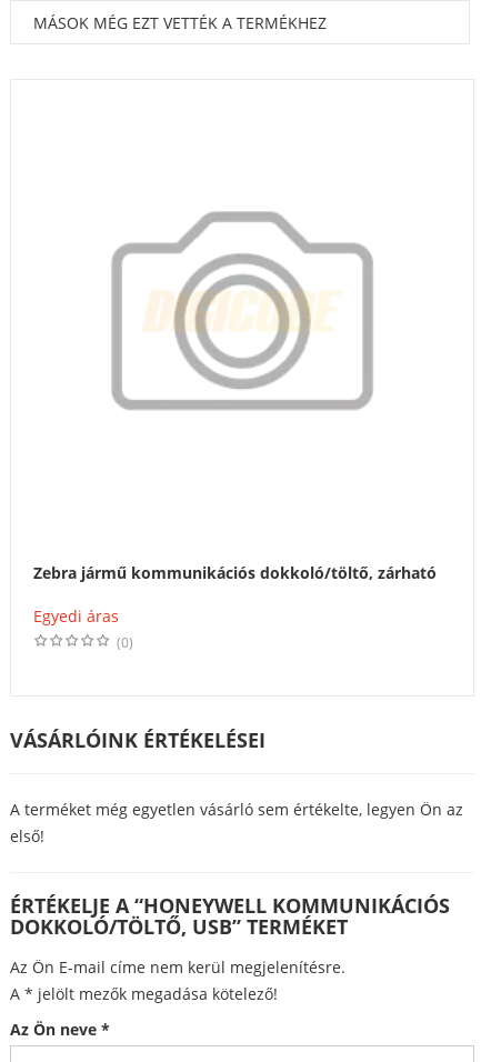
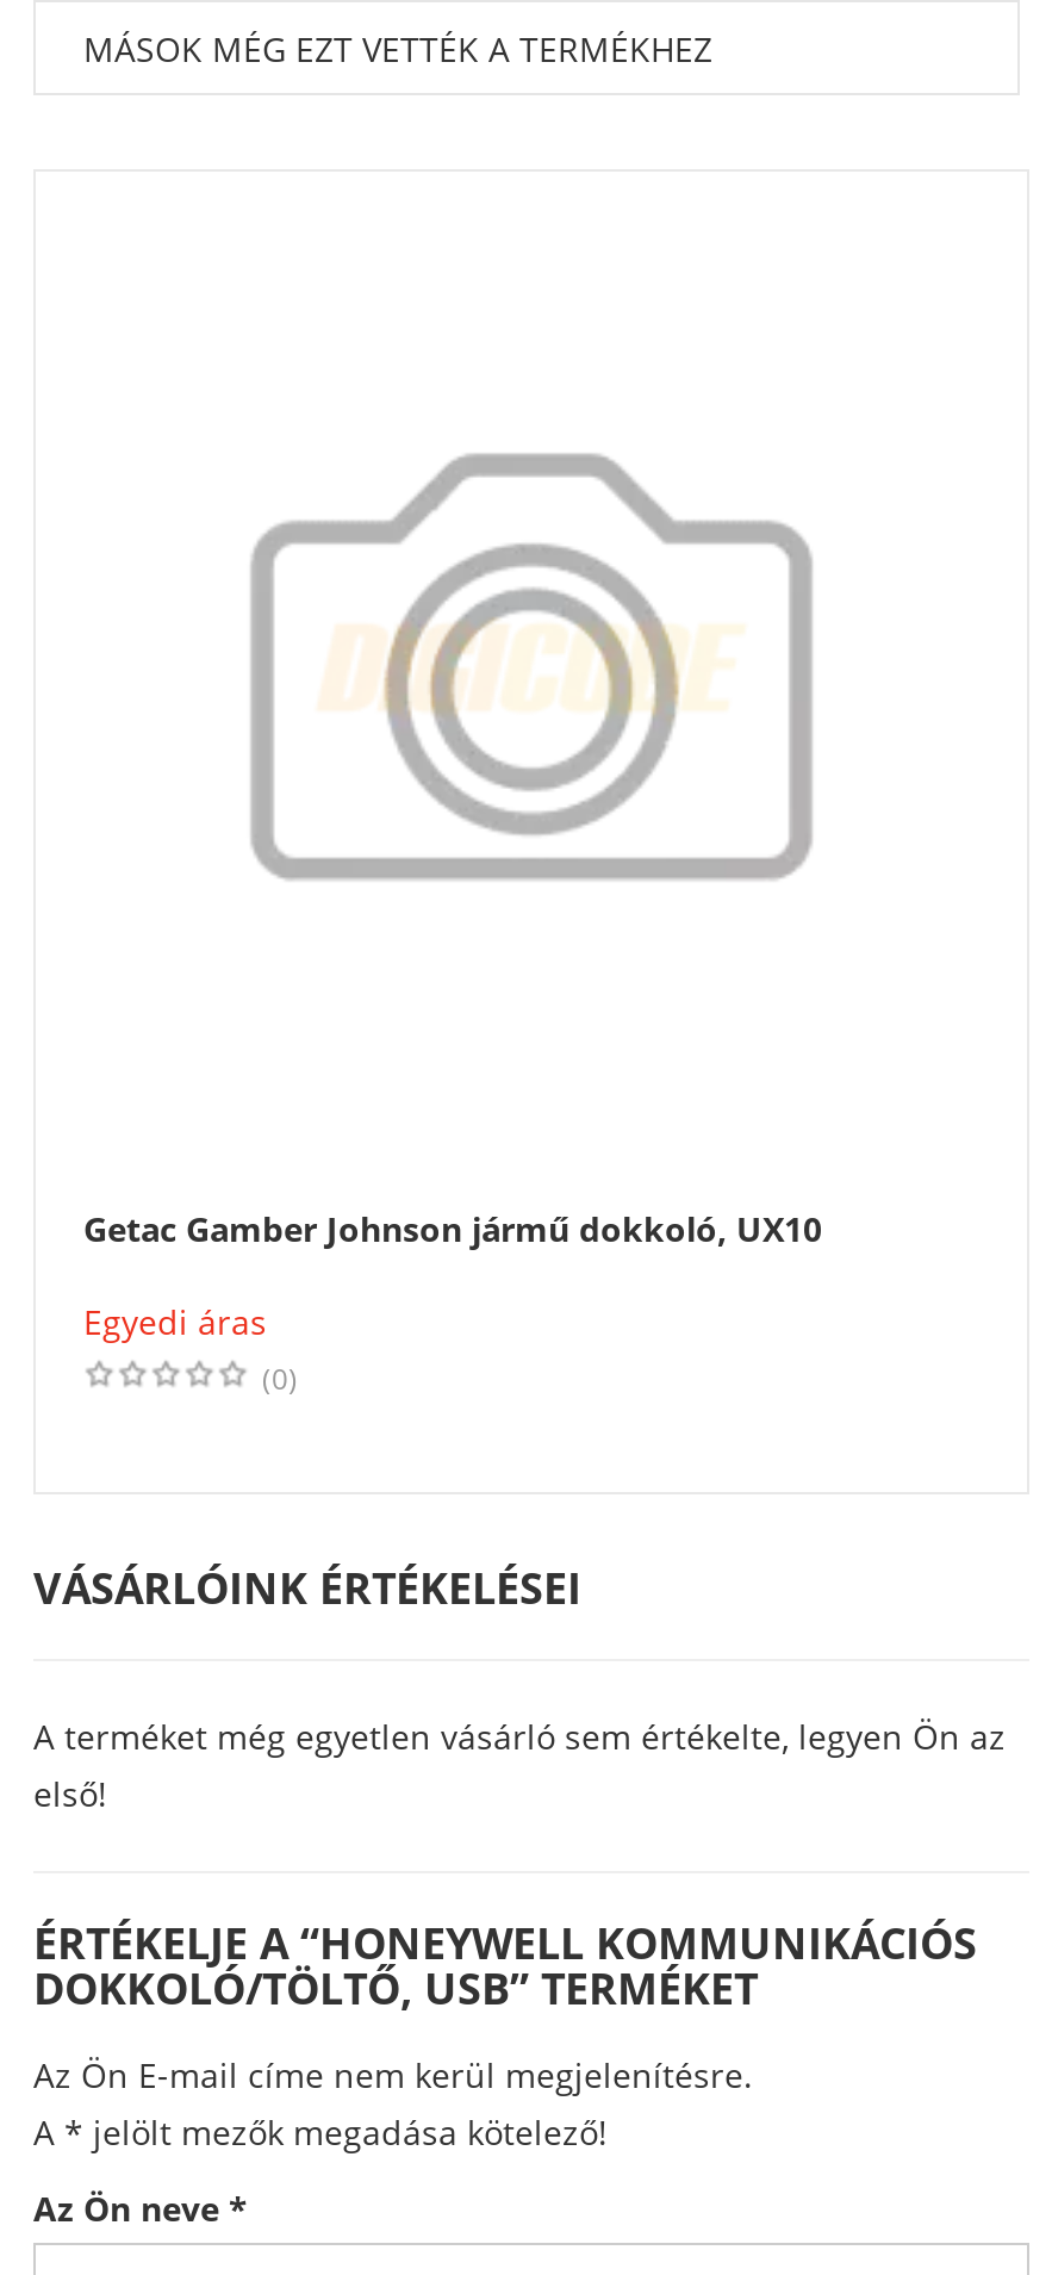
- Zebra jármű kommunikációs dokkoló/töltő, zárható
+ Getac Gamber Johnson jármű dokkoló, UX10
